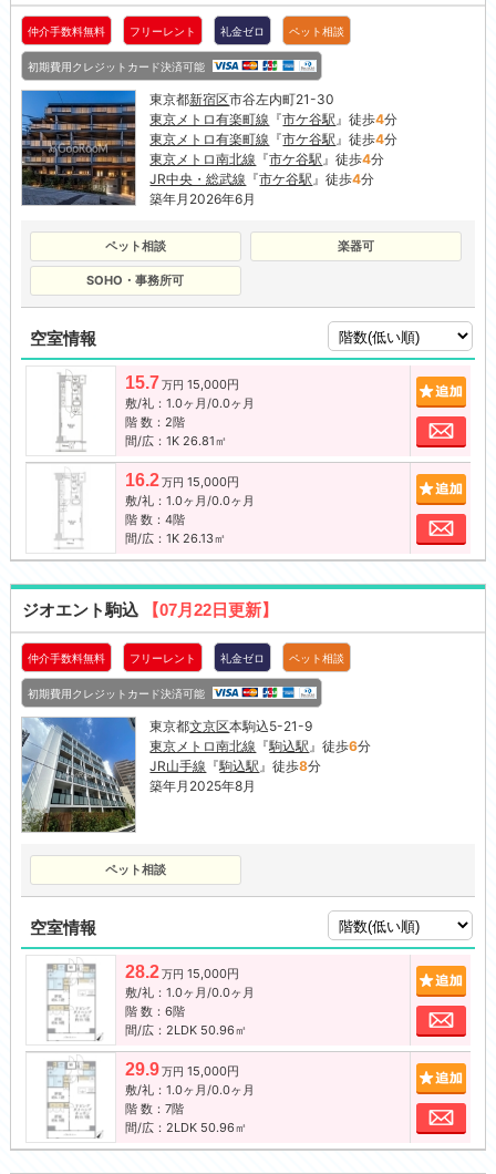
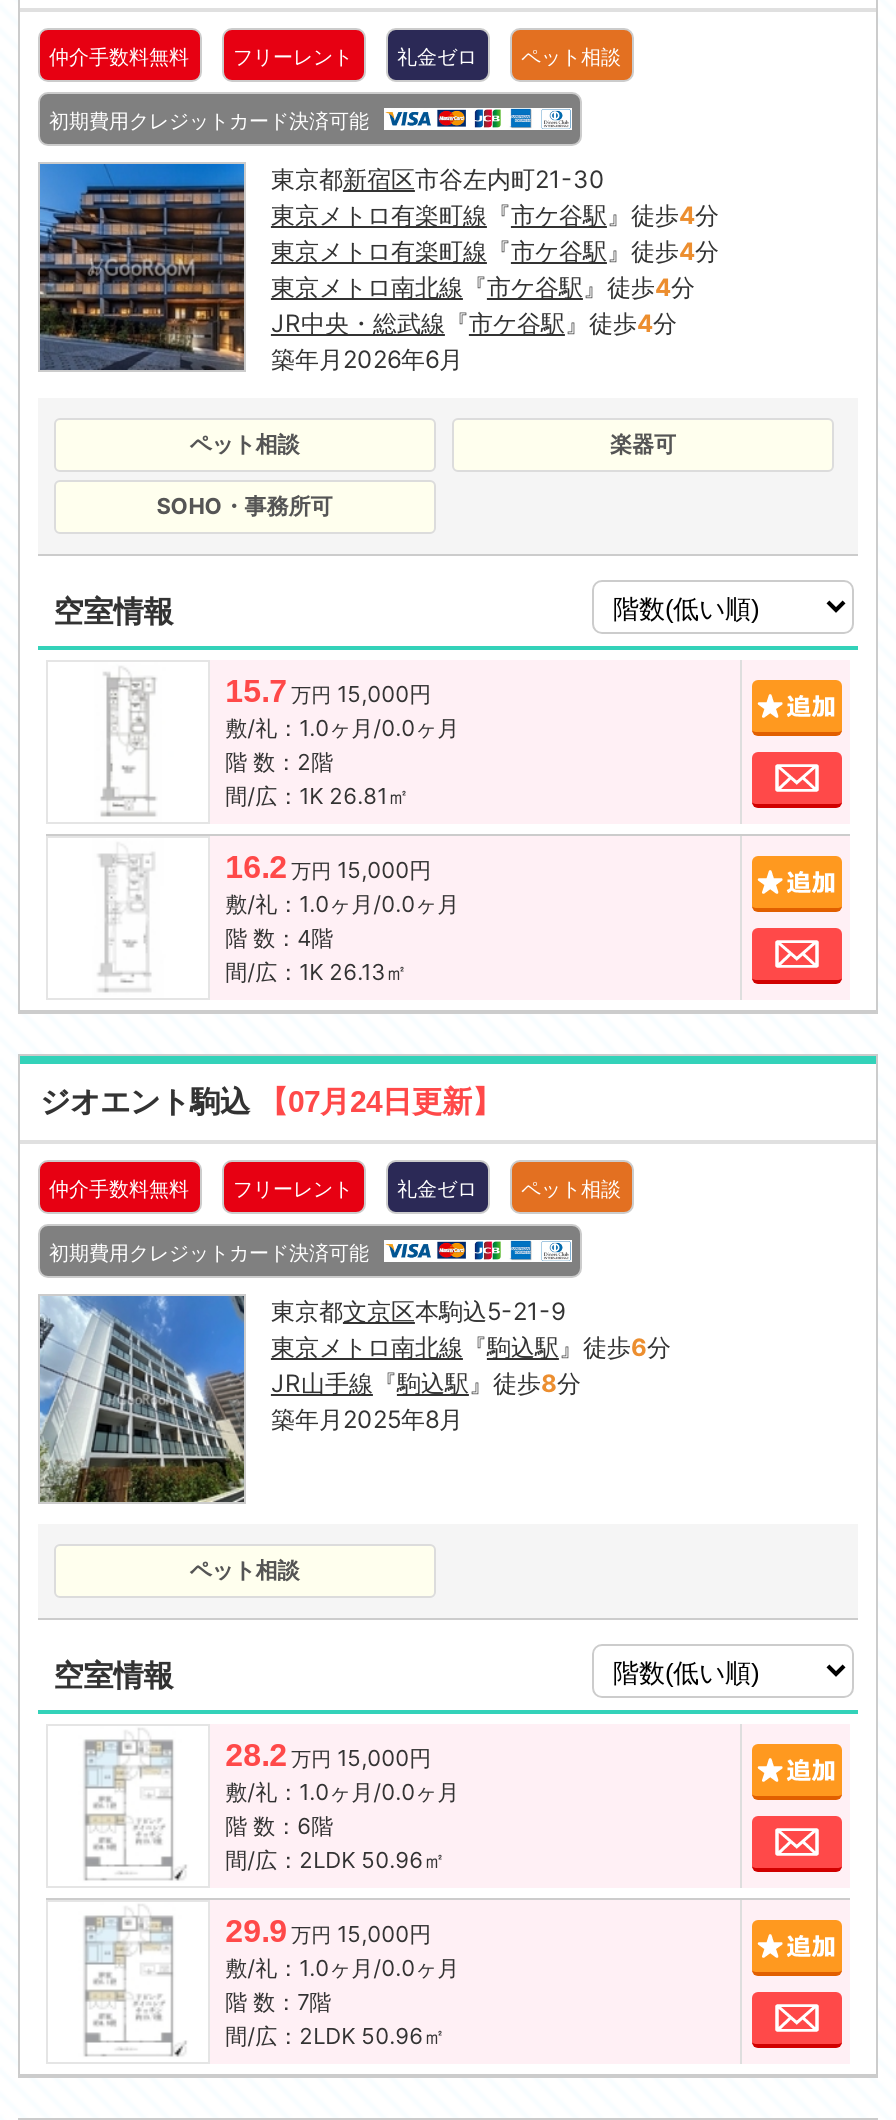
- ジオエント駒込【07月22日更新】
+ ジオエント駒込【07月24日更新】
